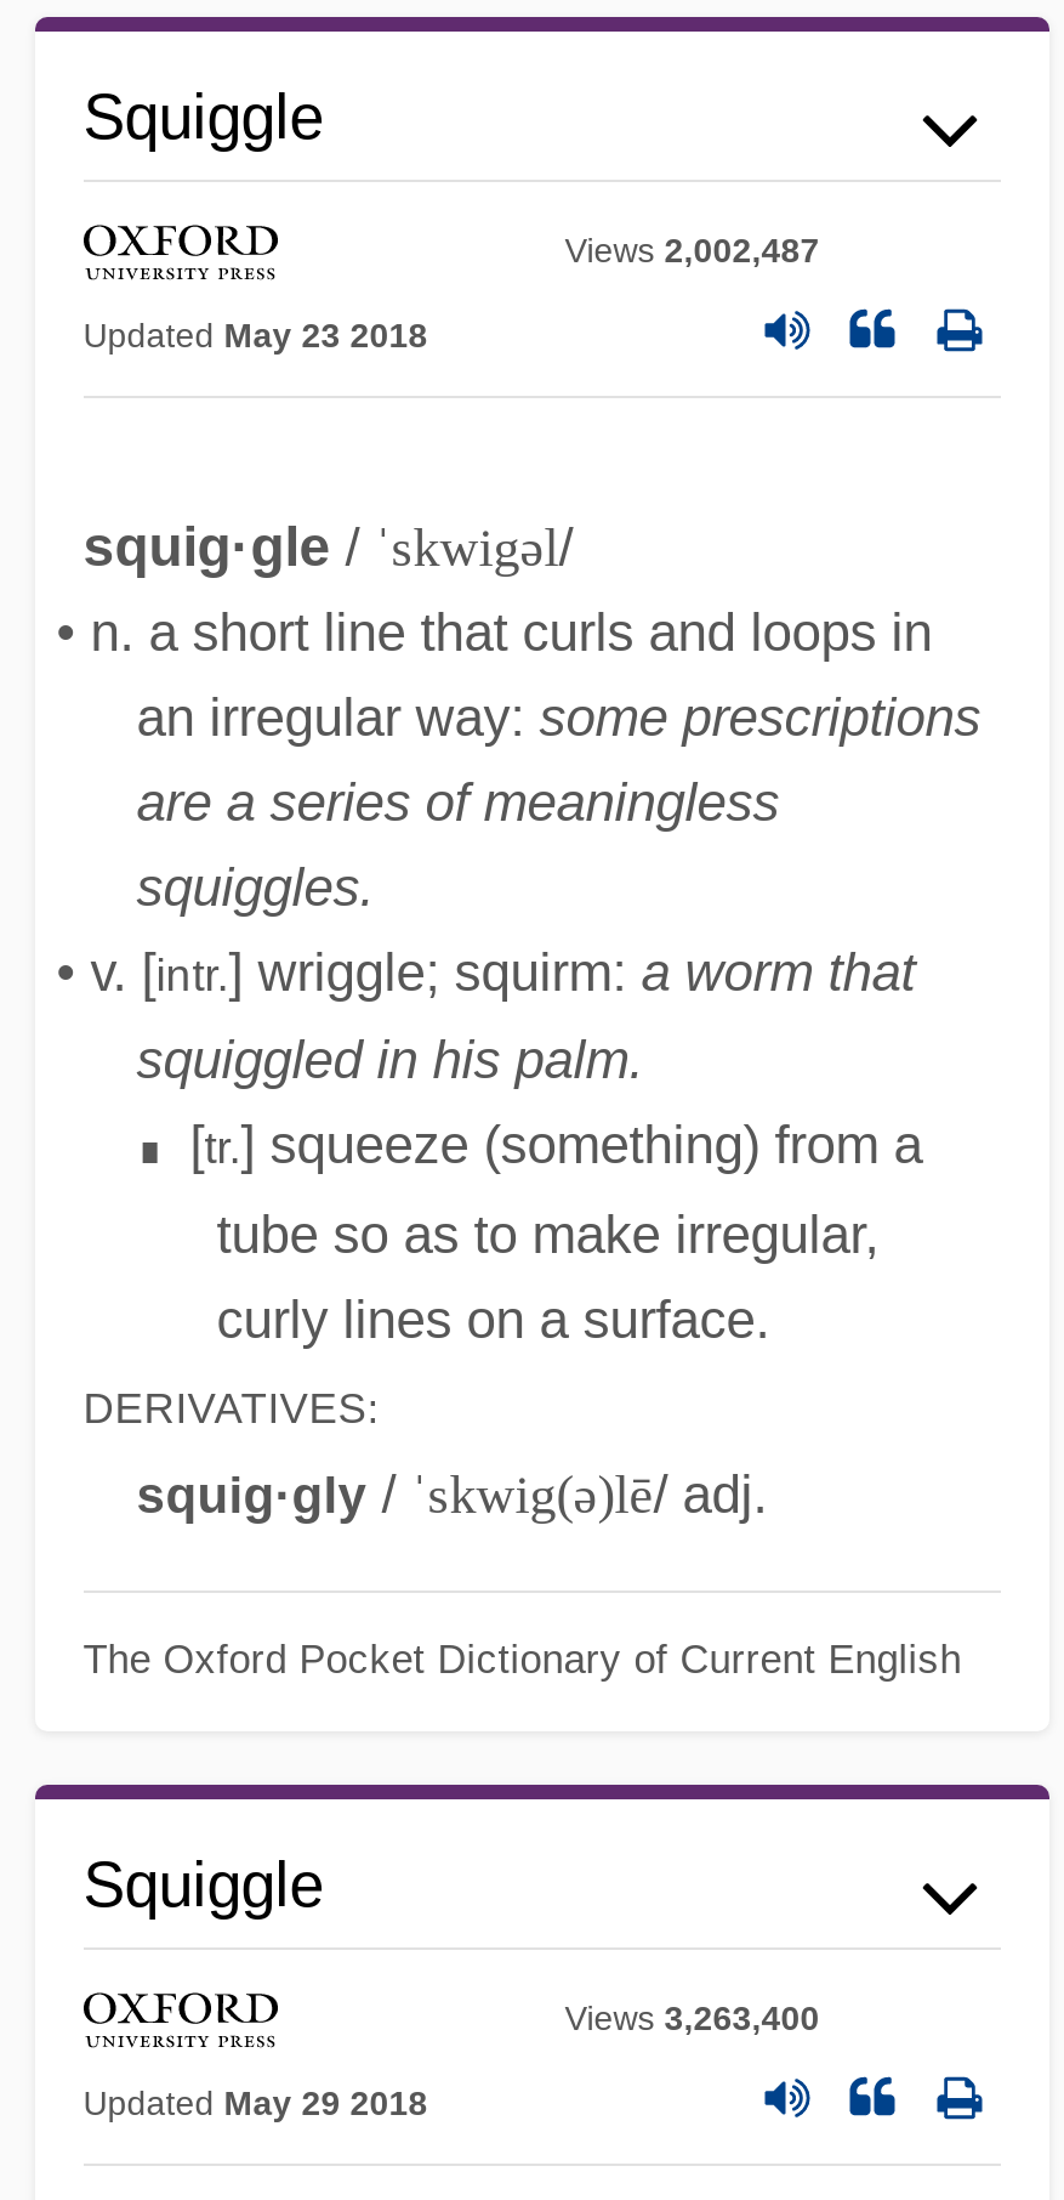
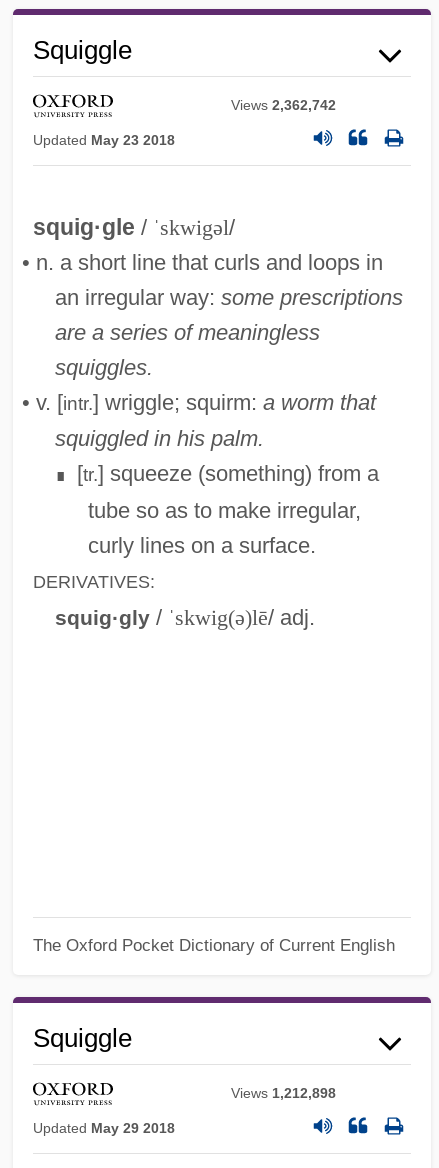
- Views 2,002,487
+ Views 2,362,742

- Views 3,263,400
+ Views 1,212,898
